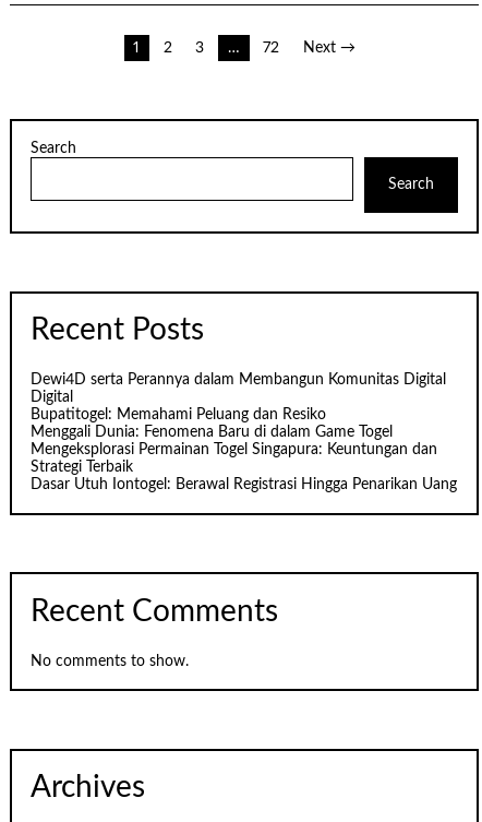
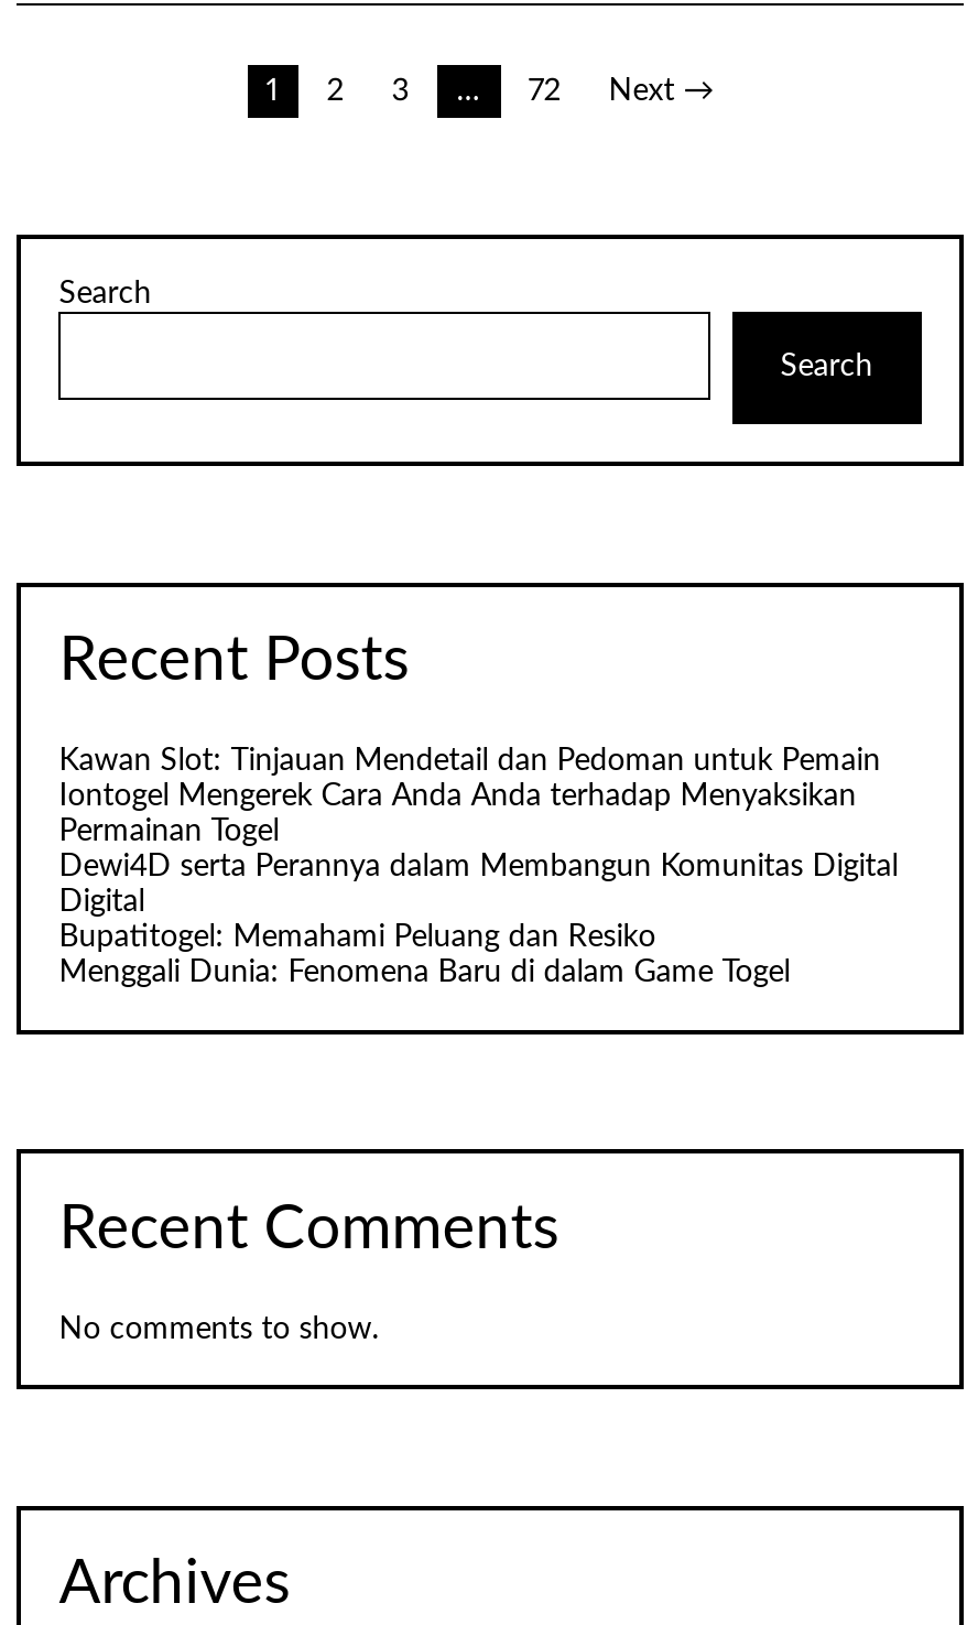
+ Kawan Slot: Tinjauan Mendetail dan Pedoman untuk Pemain
+ Iontogel Mengerek Cara Anda Anda terhadap Menyaksikan
+ Permainan Togel

moved down: Dewi4D serta Perannya dalam Membangun Komunitas Digital | Digital | Bupatitogel: Memahami Peluang dan Resiko | Menggali Dunia: Fenomena Baru di dalam Game Togel

- Mengeksplorasi Permainan Togel Singapura: Keuntungan dan
- Strategi Terbaik
- Dasar Utuh Iontogel: Berawal Registrasi Hingga Penarikan Uang
